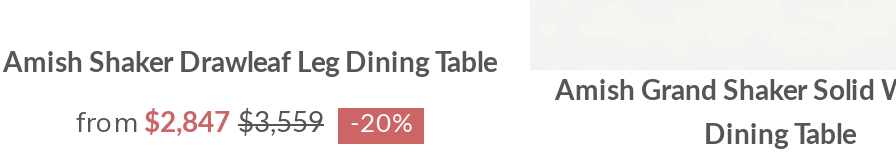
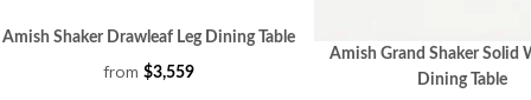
- from $2,847 $3,559
- -20%
+ from $3,559
